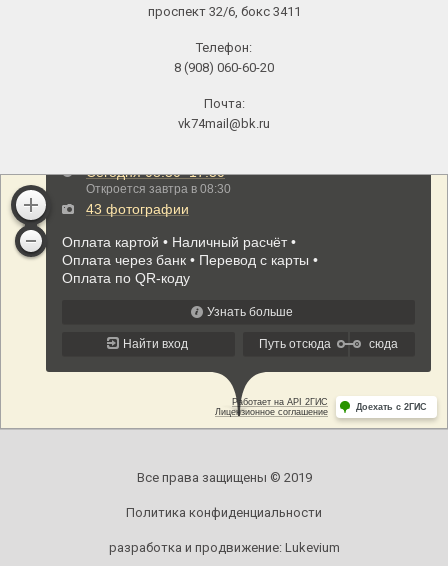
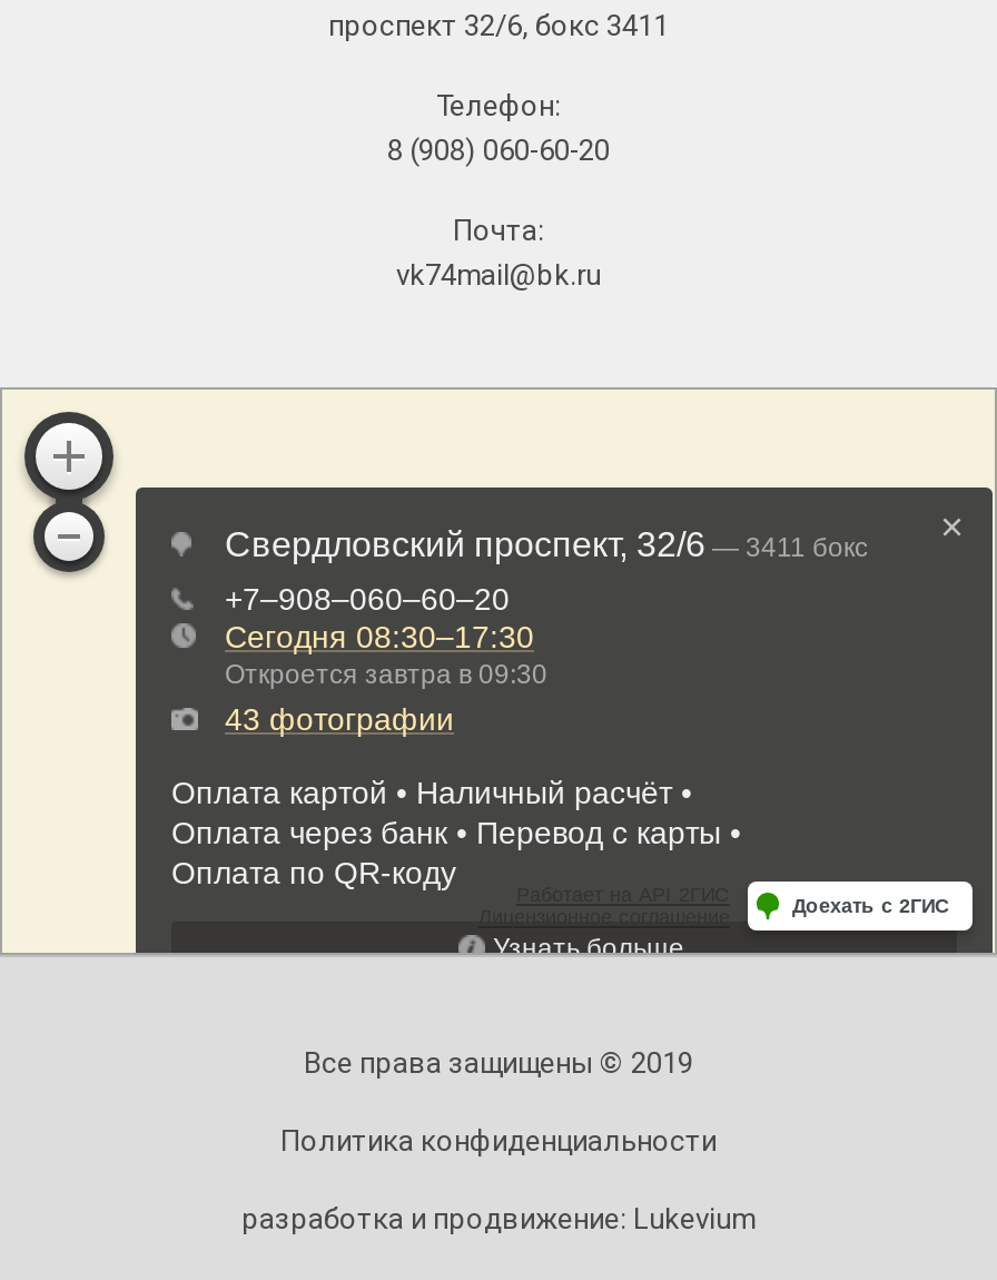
- [image]
+ [image]
